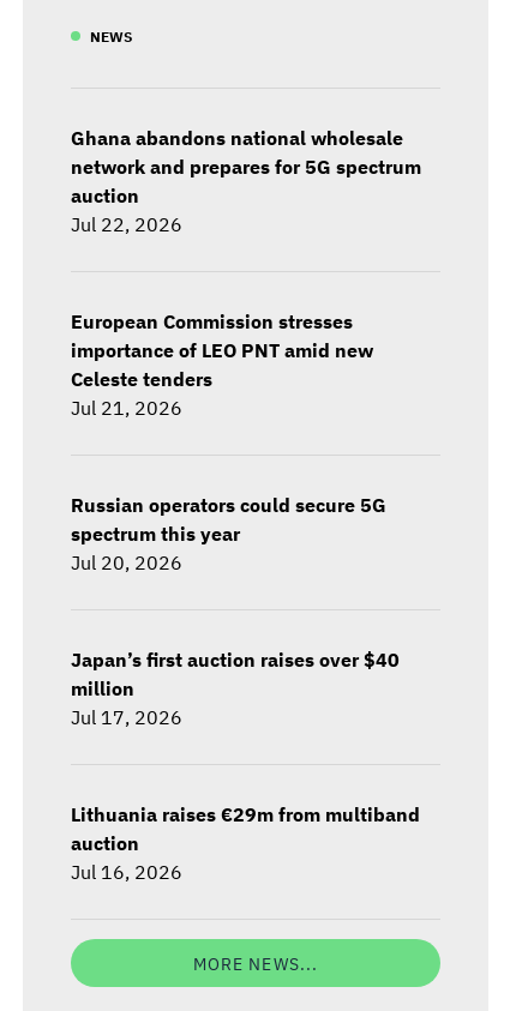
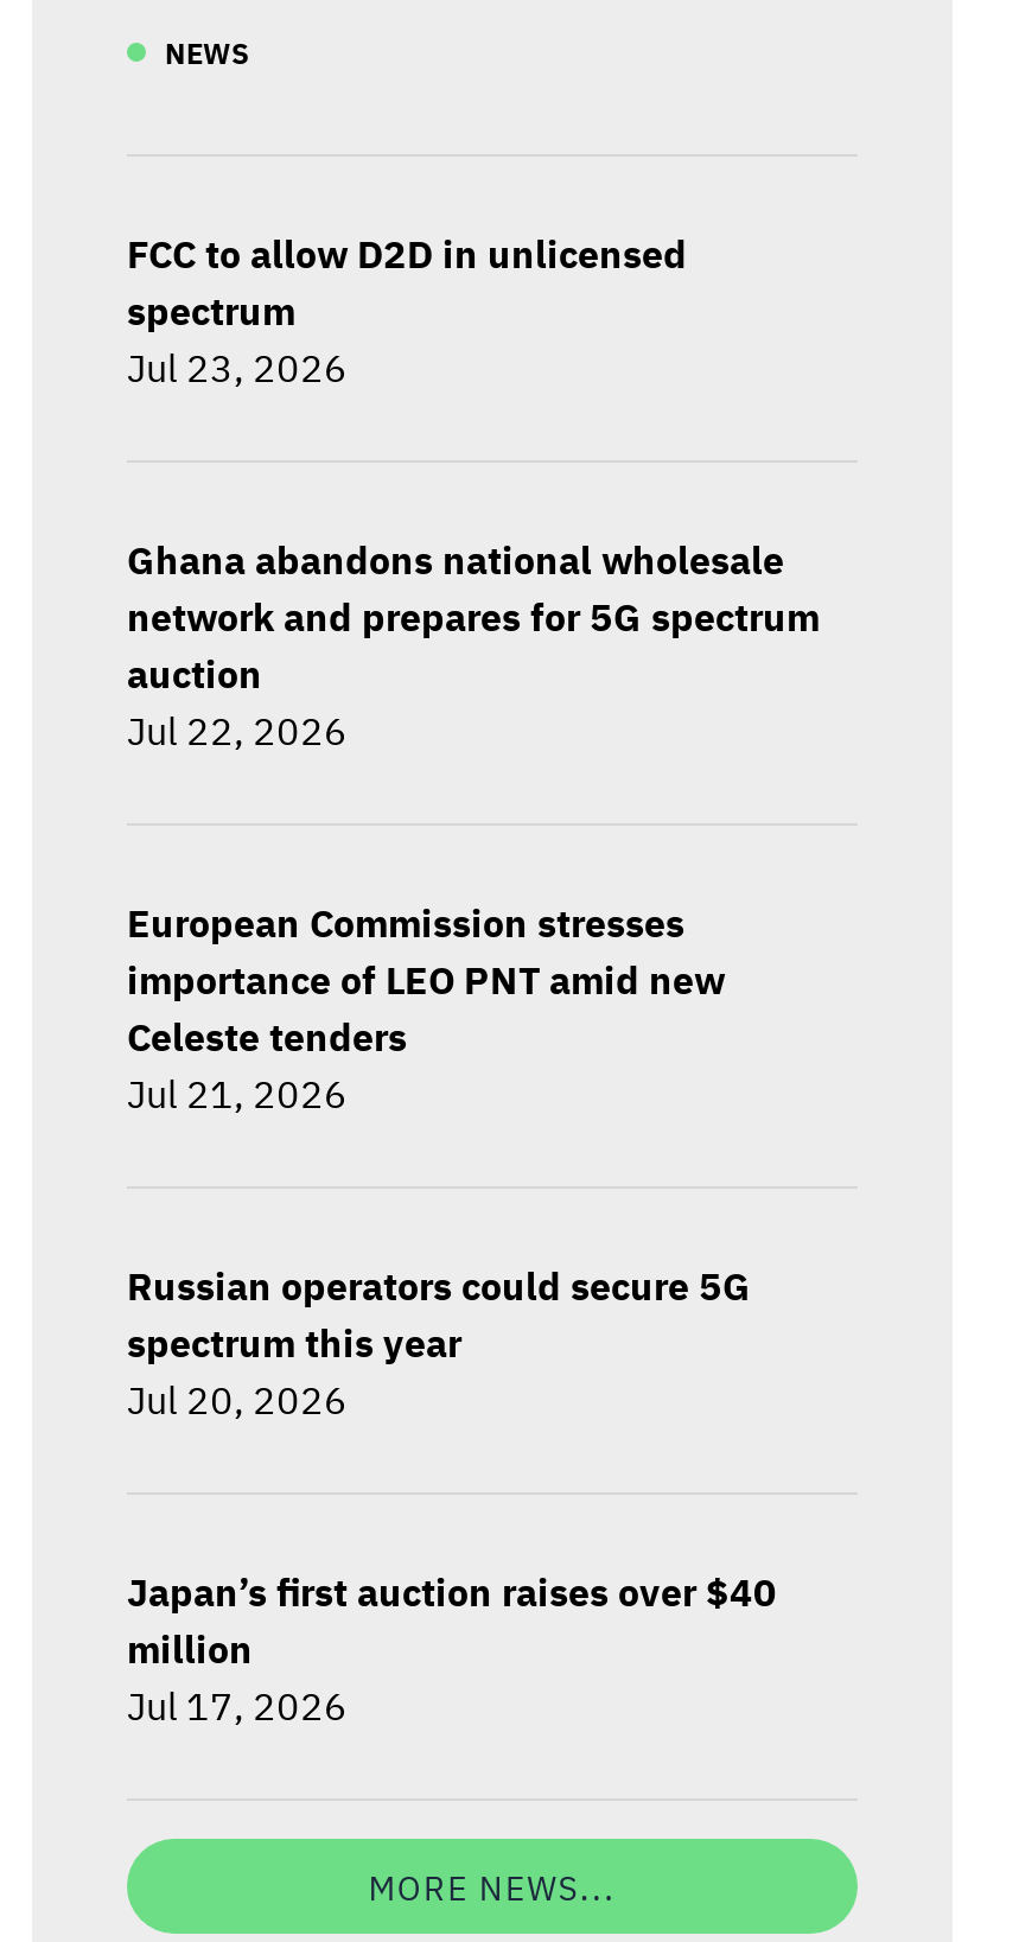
+ FCC to allow D2D in unlicensed
+ spectrum
+ Jul 23, 2026

moved down: Ghana abandons national wholesale | network and prepares for 5G spectrum | auction | ... | million | Jul 17, 2026

- Lithuania raises €29m from multiband
- auction
- Jul 16, 2026
